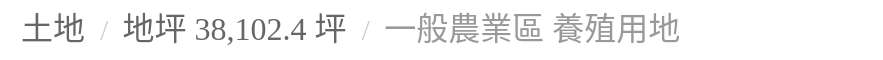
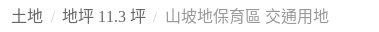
- 地坪 38,102.4 坪
- 一般農業區 養殖用地
+ 地坪 11.3 坪
+ 山坡地保育區 交通用地
